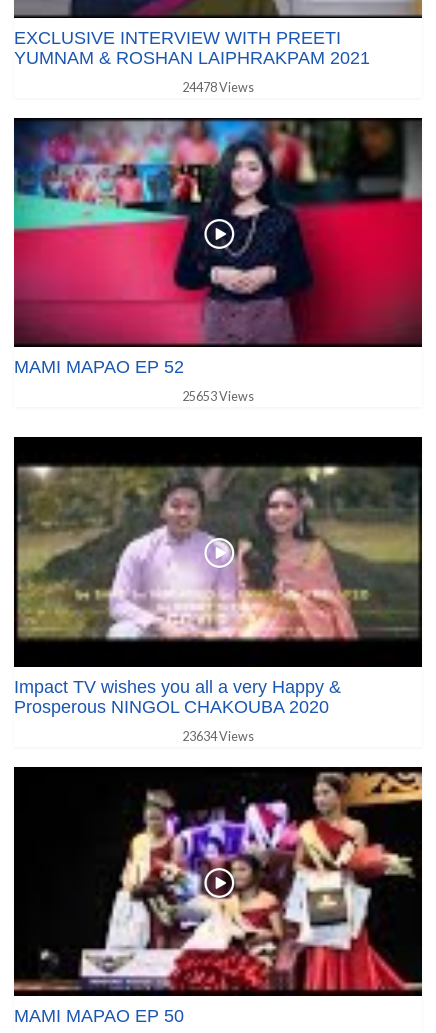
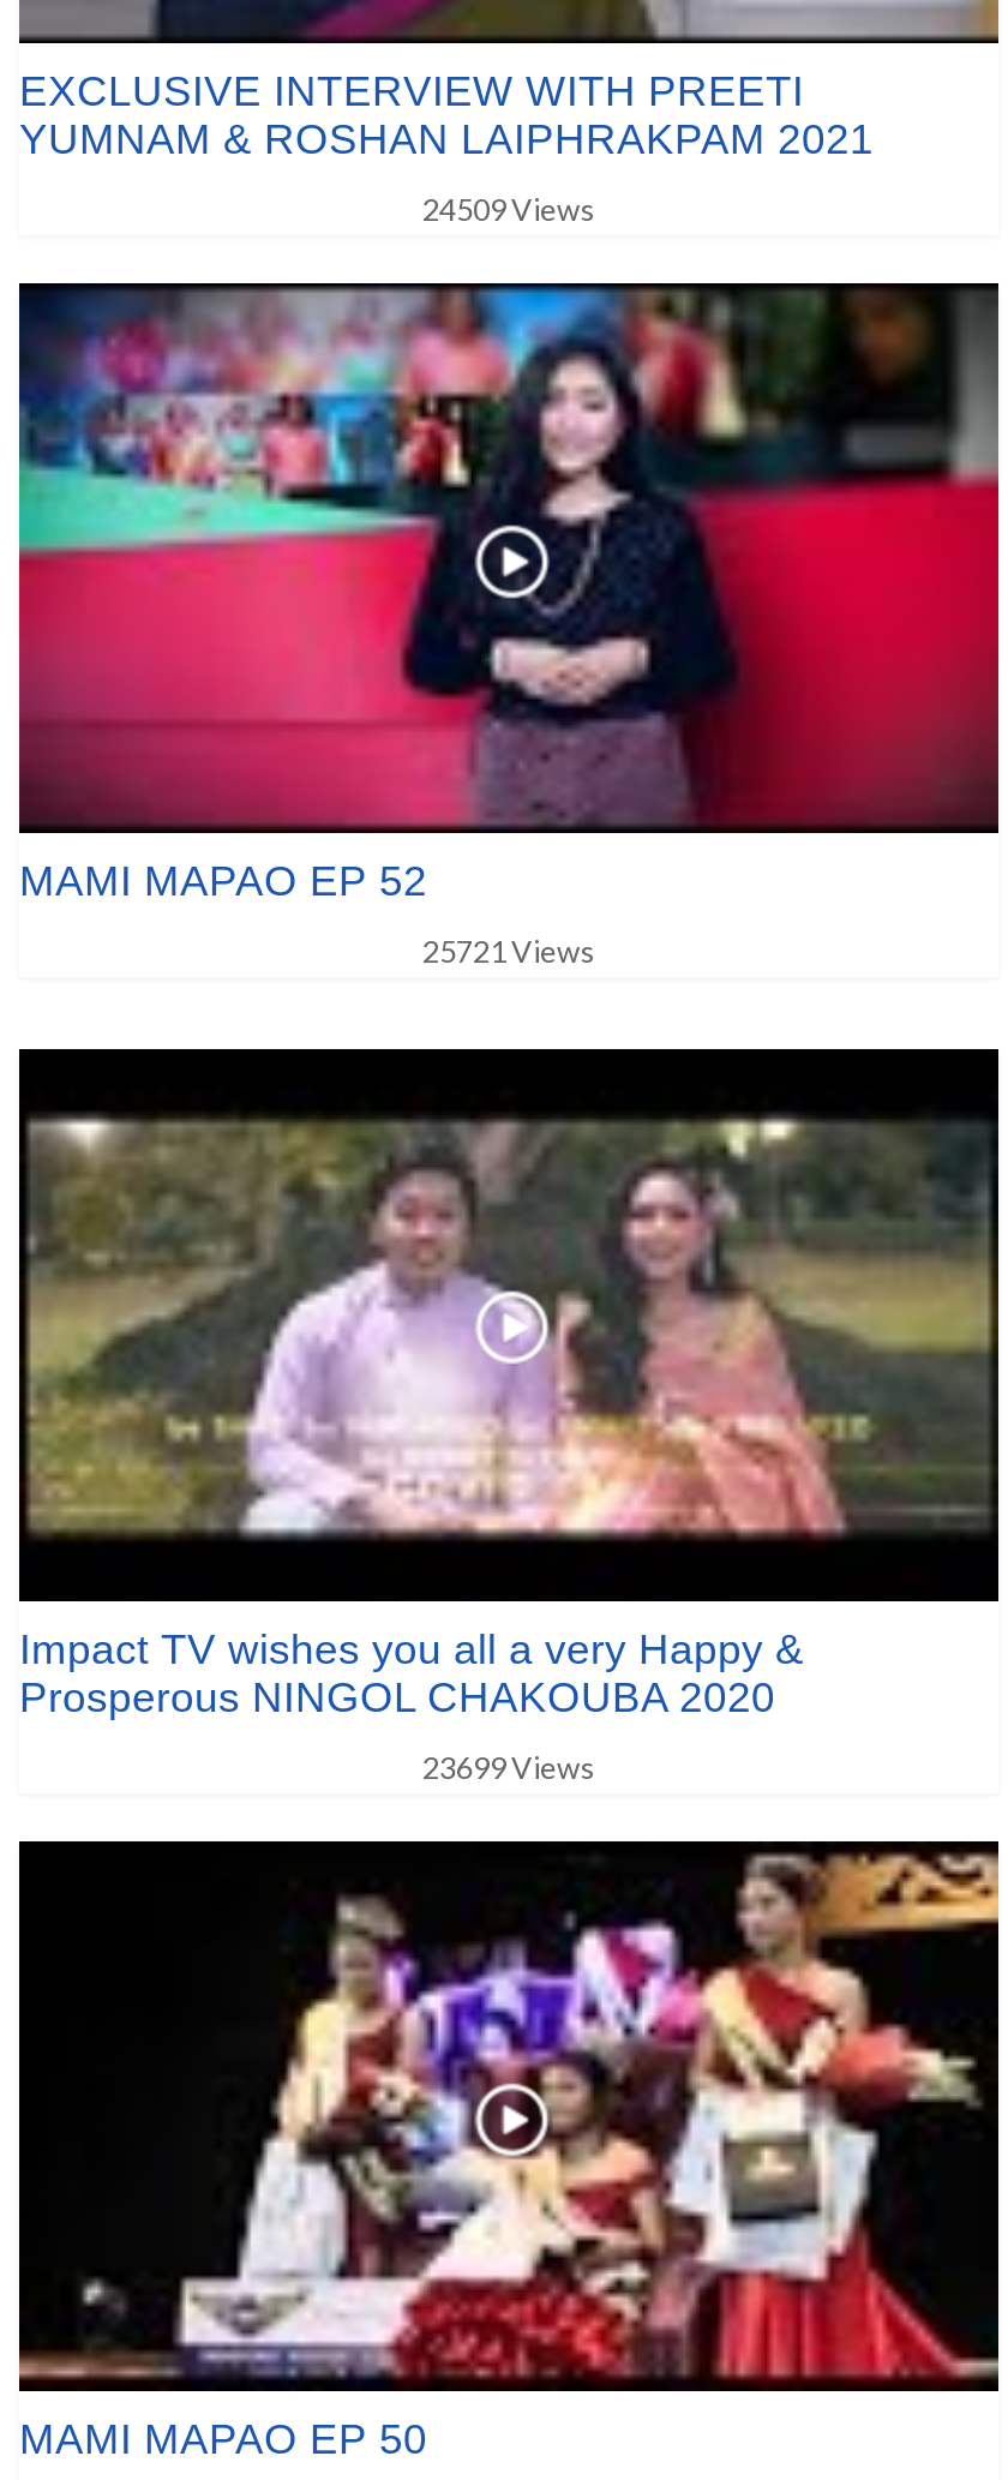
- 24478 Views
+ 24509 Views

- 25653 Views
+ 25721 Views

- 23634 Views
+ 23699 Views
